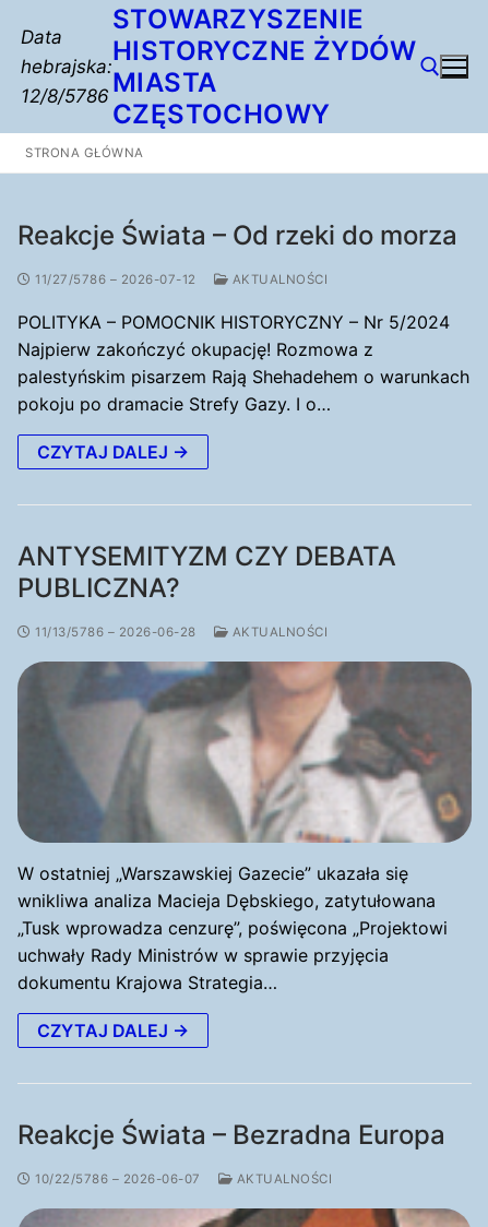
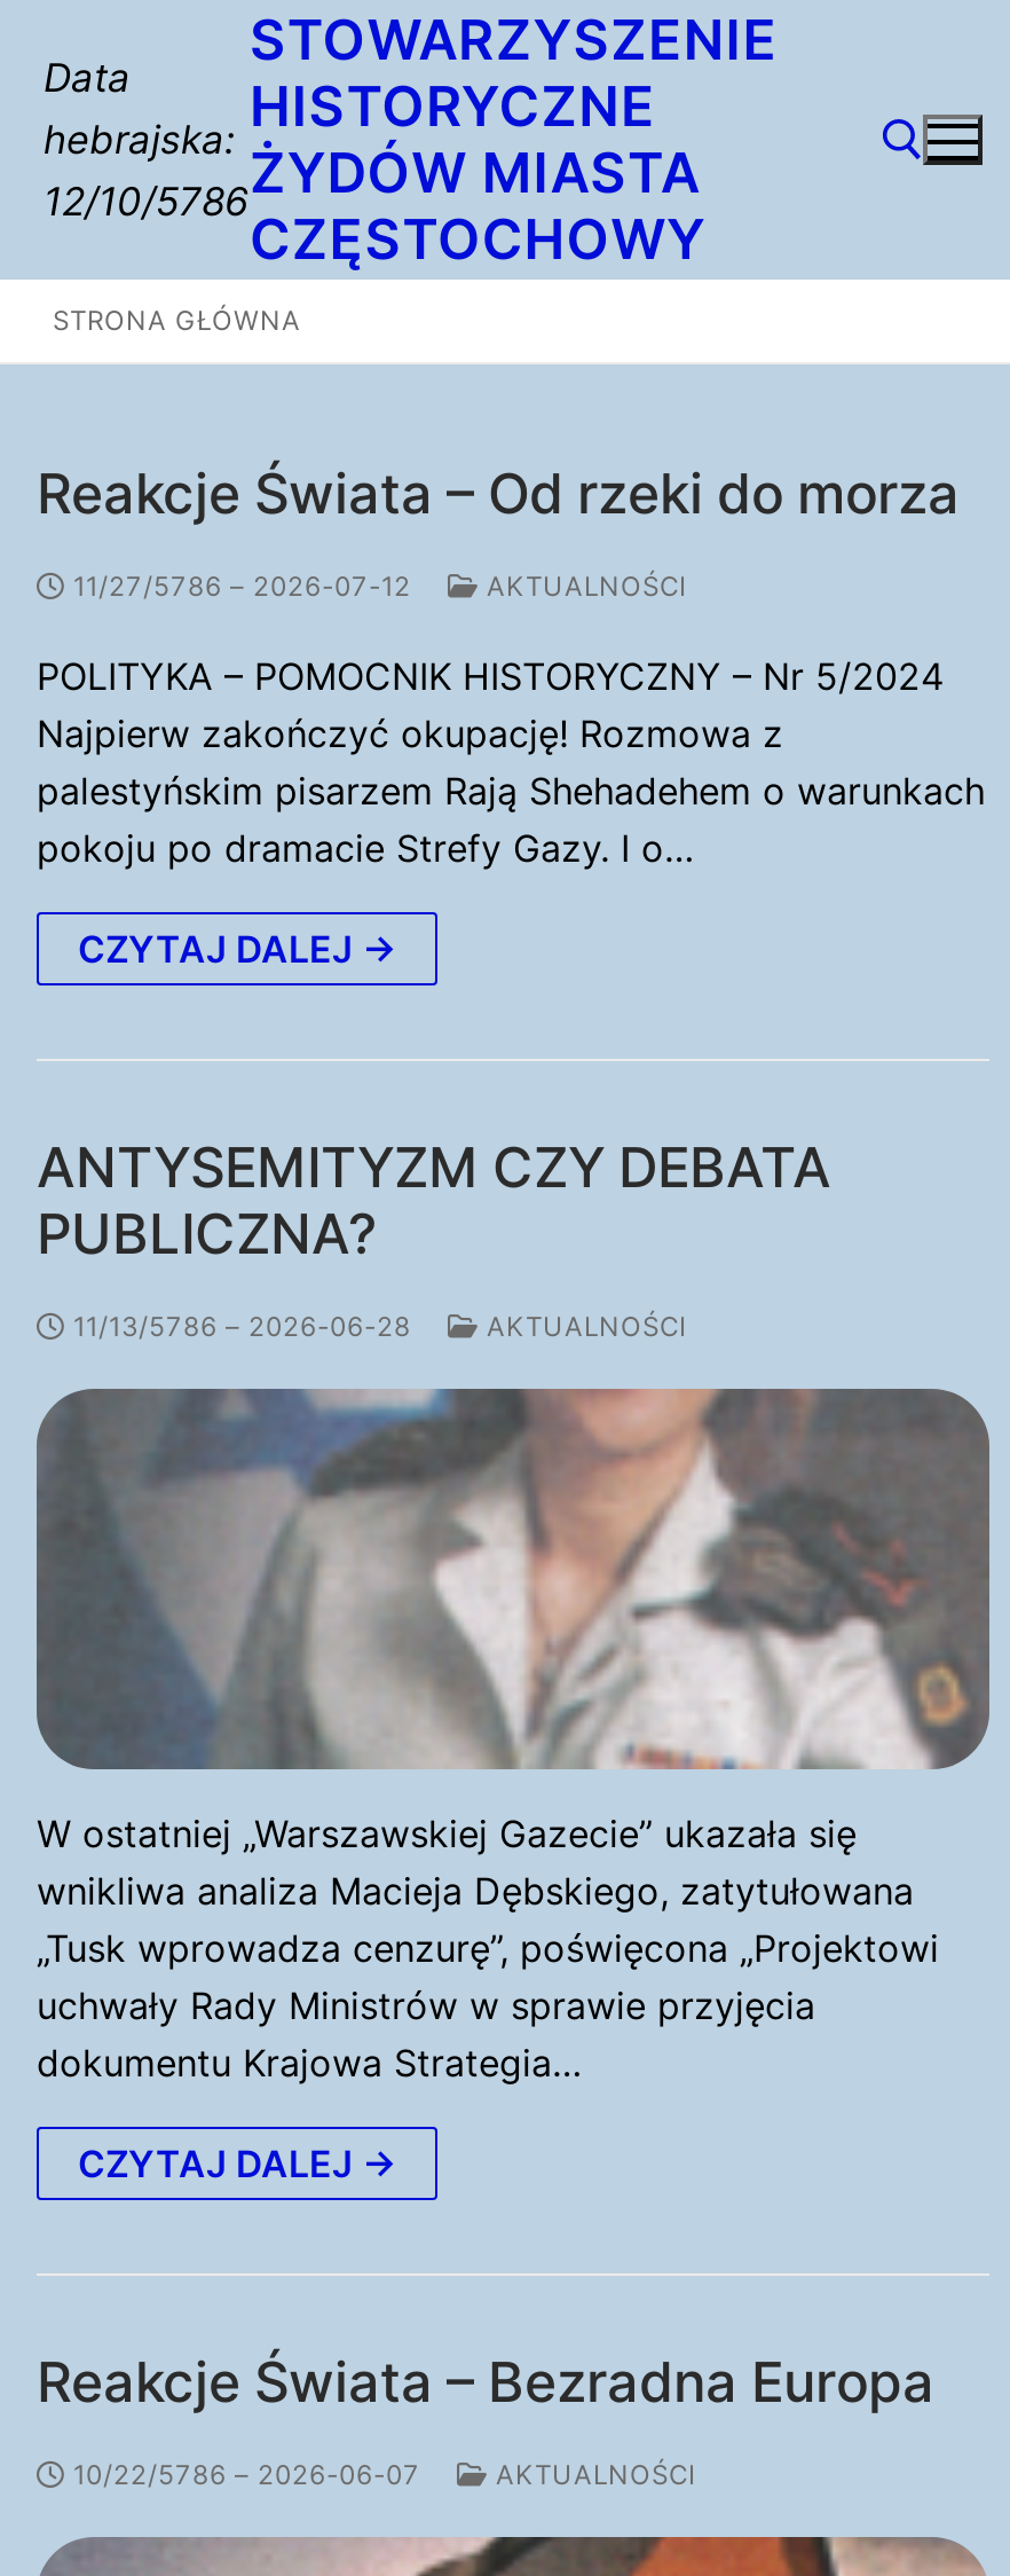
- 12/8/5786
+ 12/10/5786
